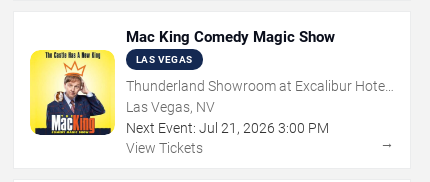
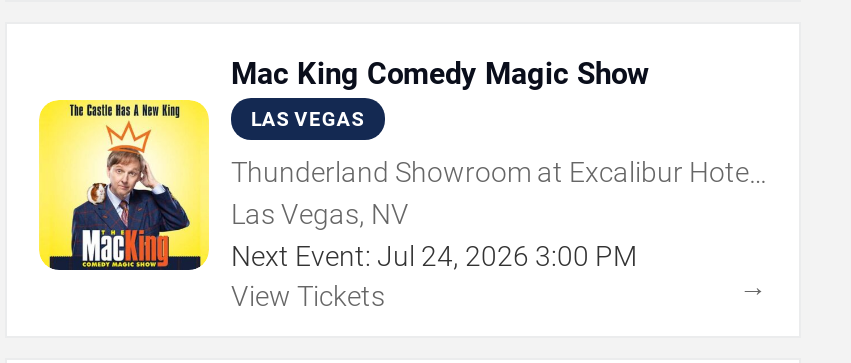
- Next Event: Jul 21, 2026 3:00 PM
+ Next Event: Jul 24, 2026 3:00 PM
